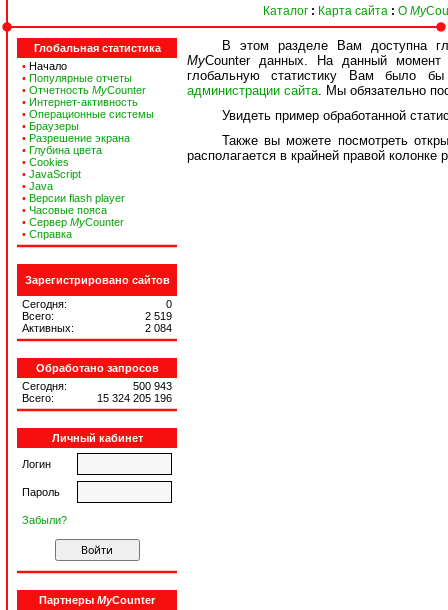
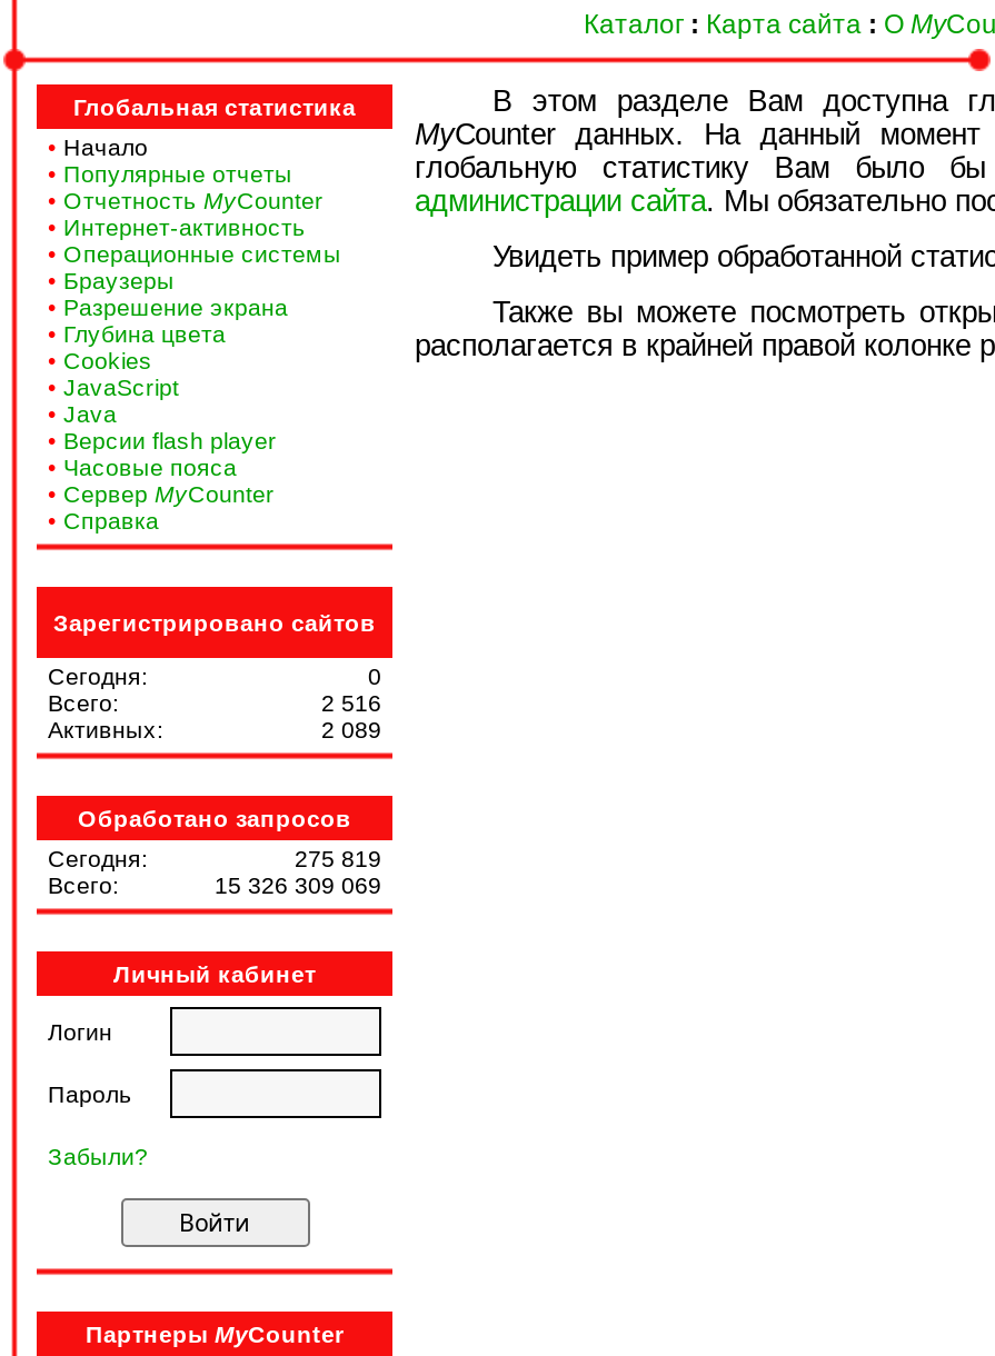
- 2 519
+ 2 516

- 2 084
+ 2 089

- 500 943
+ 275 819

- 15 324 205 196
+ 15 326 309 069
